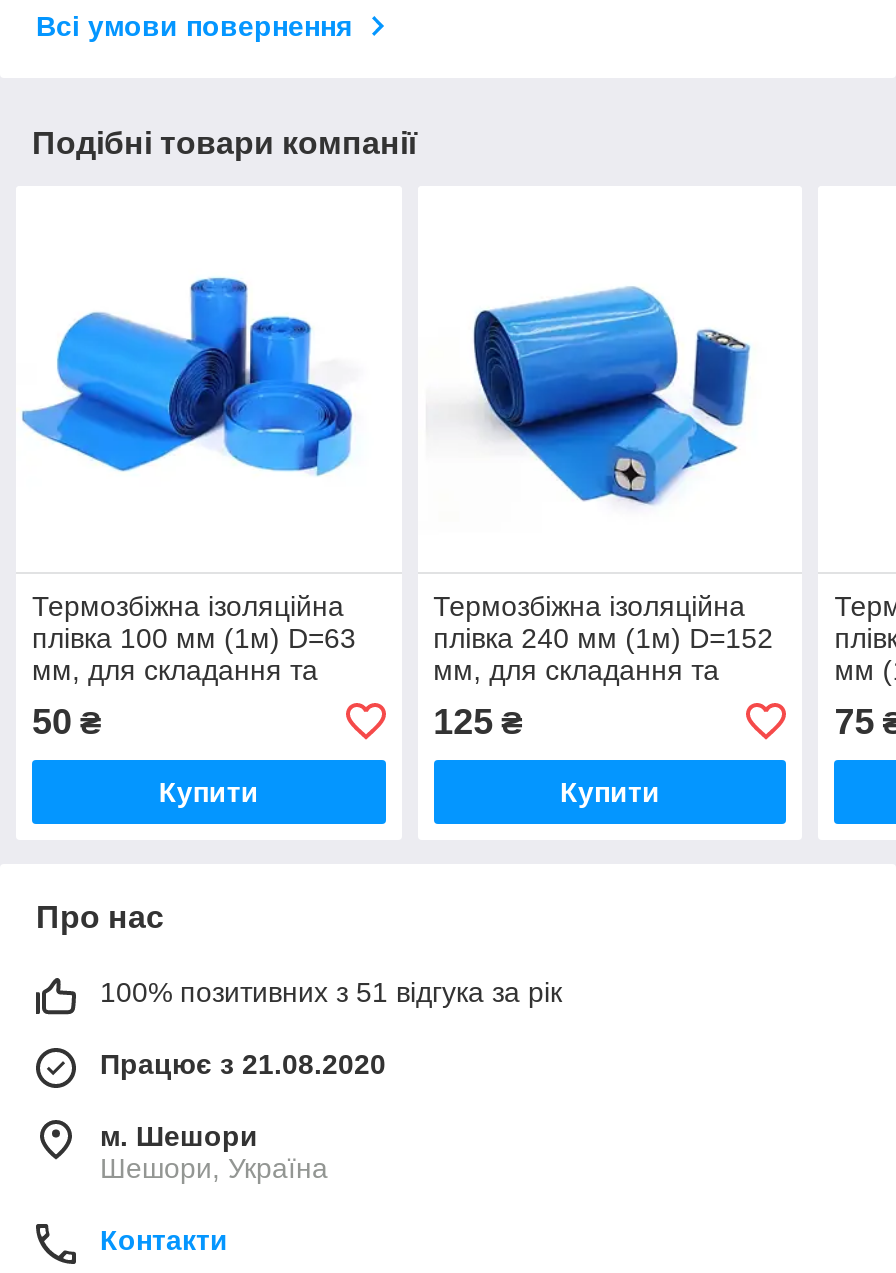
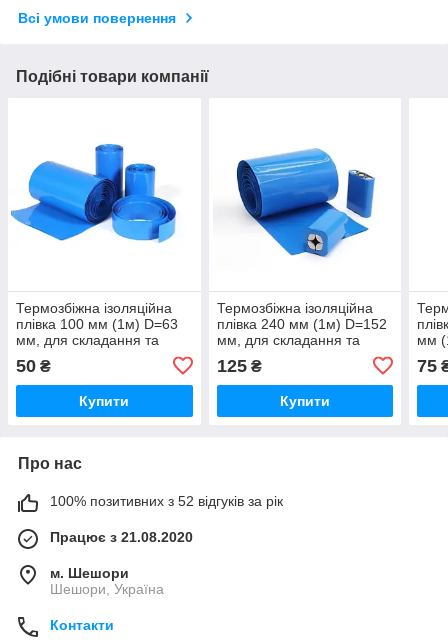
- 100% позитивних з 51 відгука за рік
+ 100% позитивних з 52 відгуків за рік
